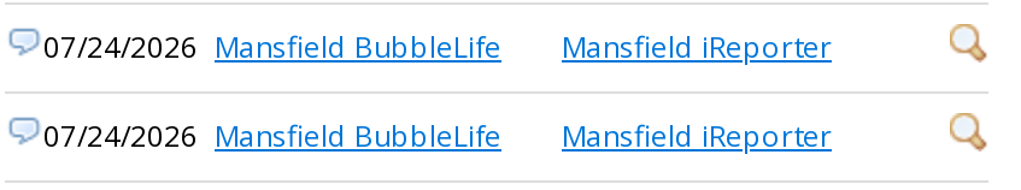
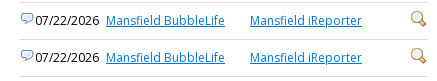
- 07/24/2026 Mansfield BubbleLife
+ 07/22/2026 Mansfield BubbleLife

- 07/24/2026 Mansfield BubbleLife
+ 07/22/2026 Mansfield BubbleLife
